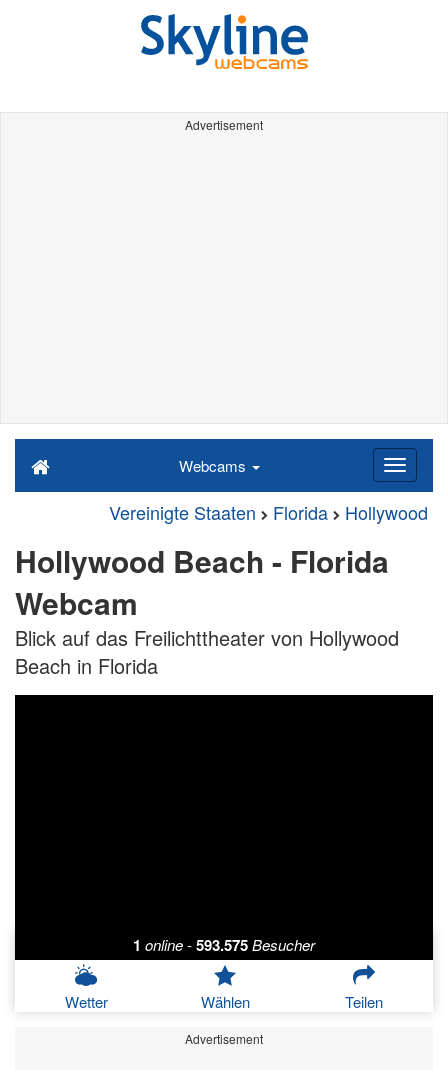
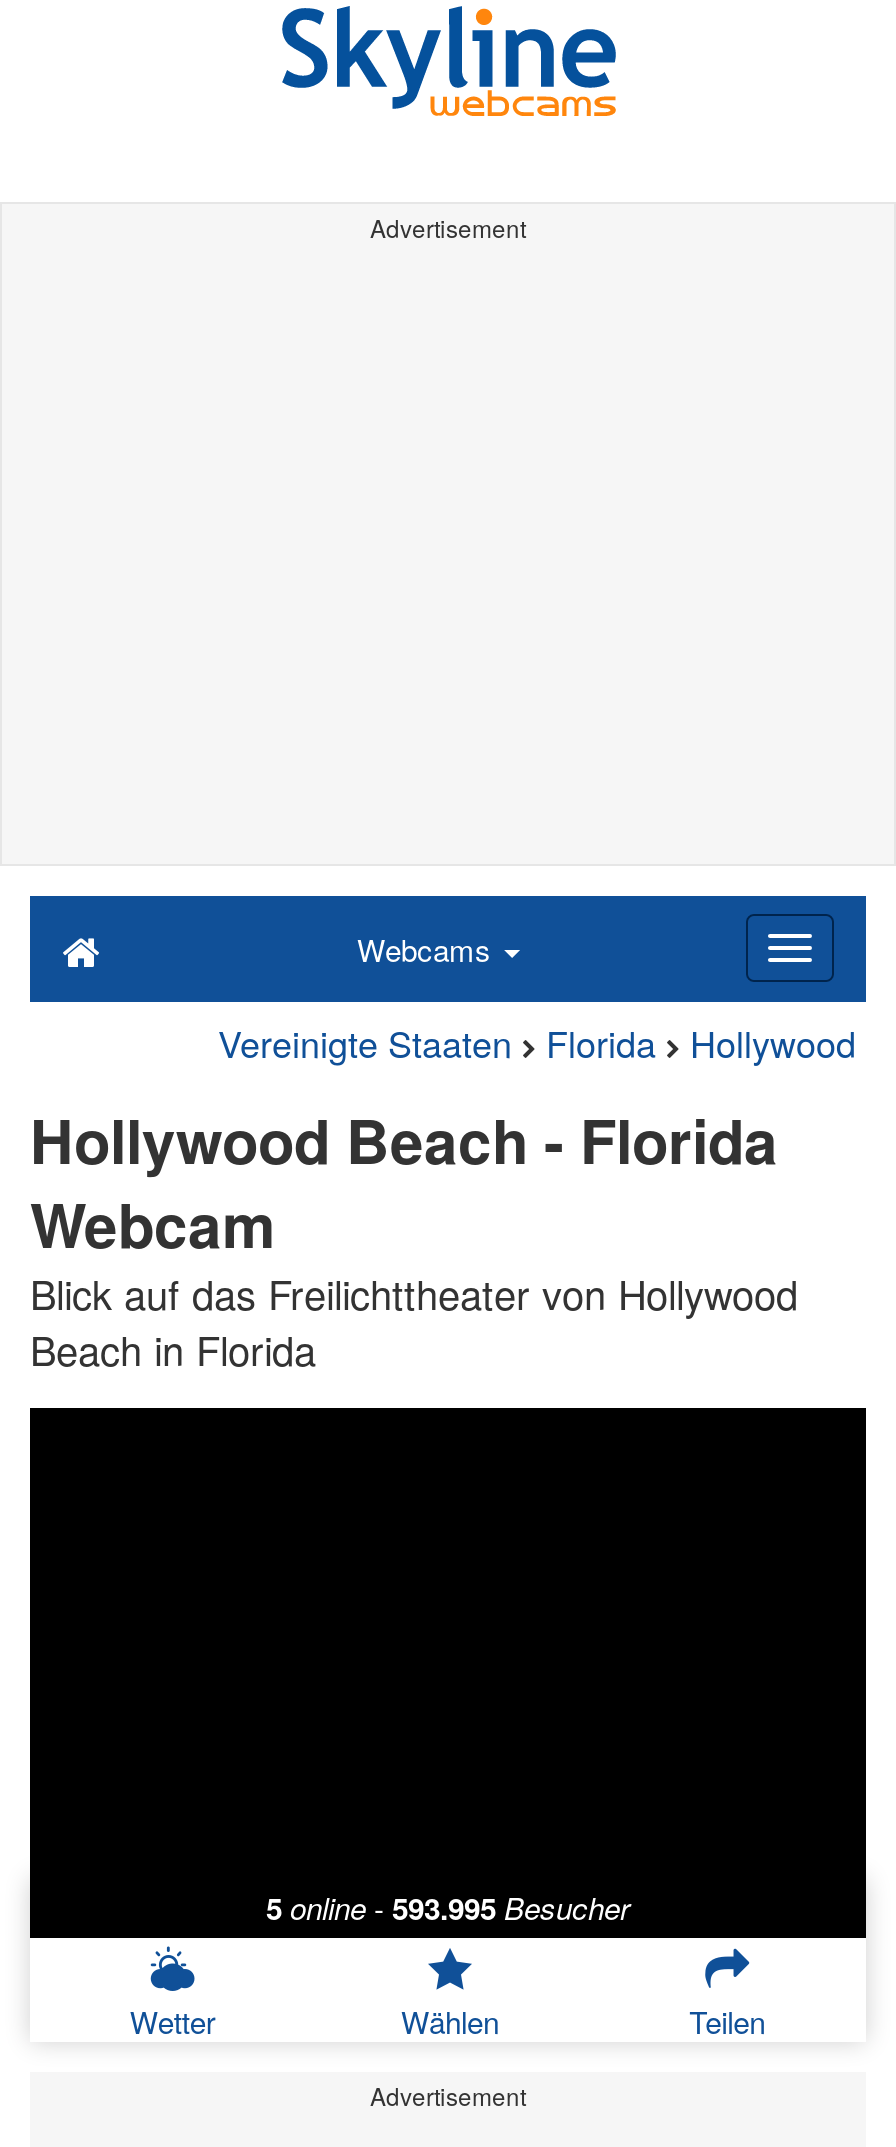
- 1 online - 593.575 Besucher
+ 5 online - 593.995 Besucher
